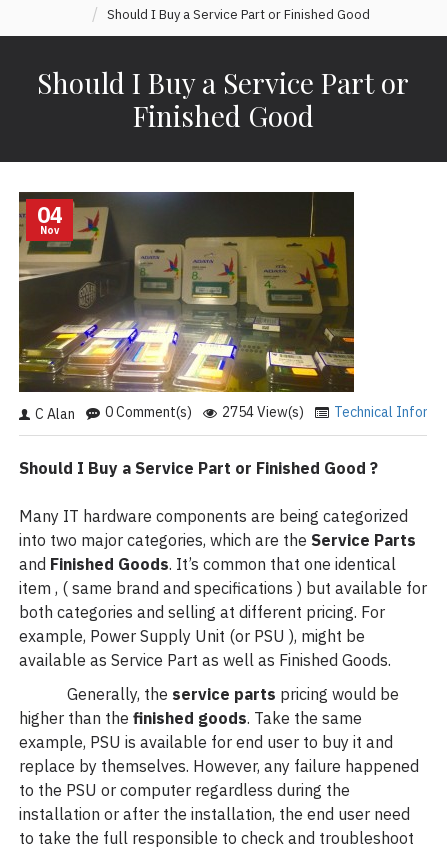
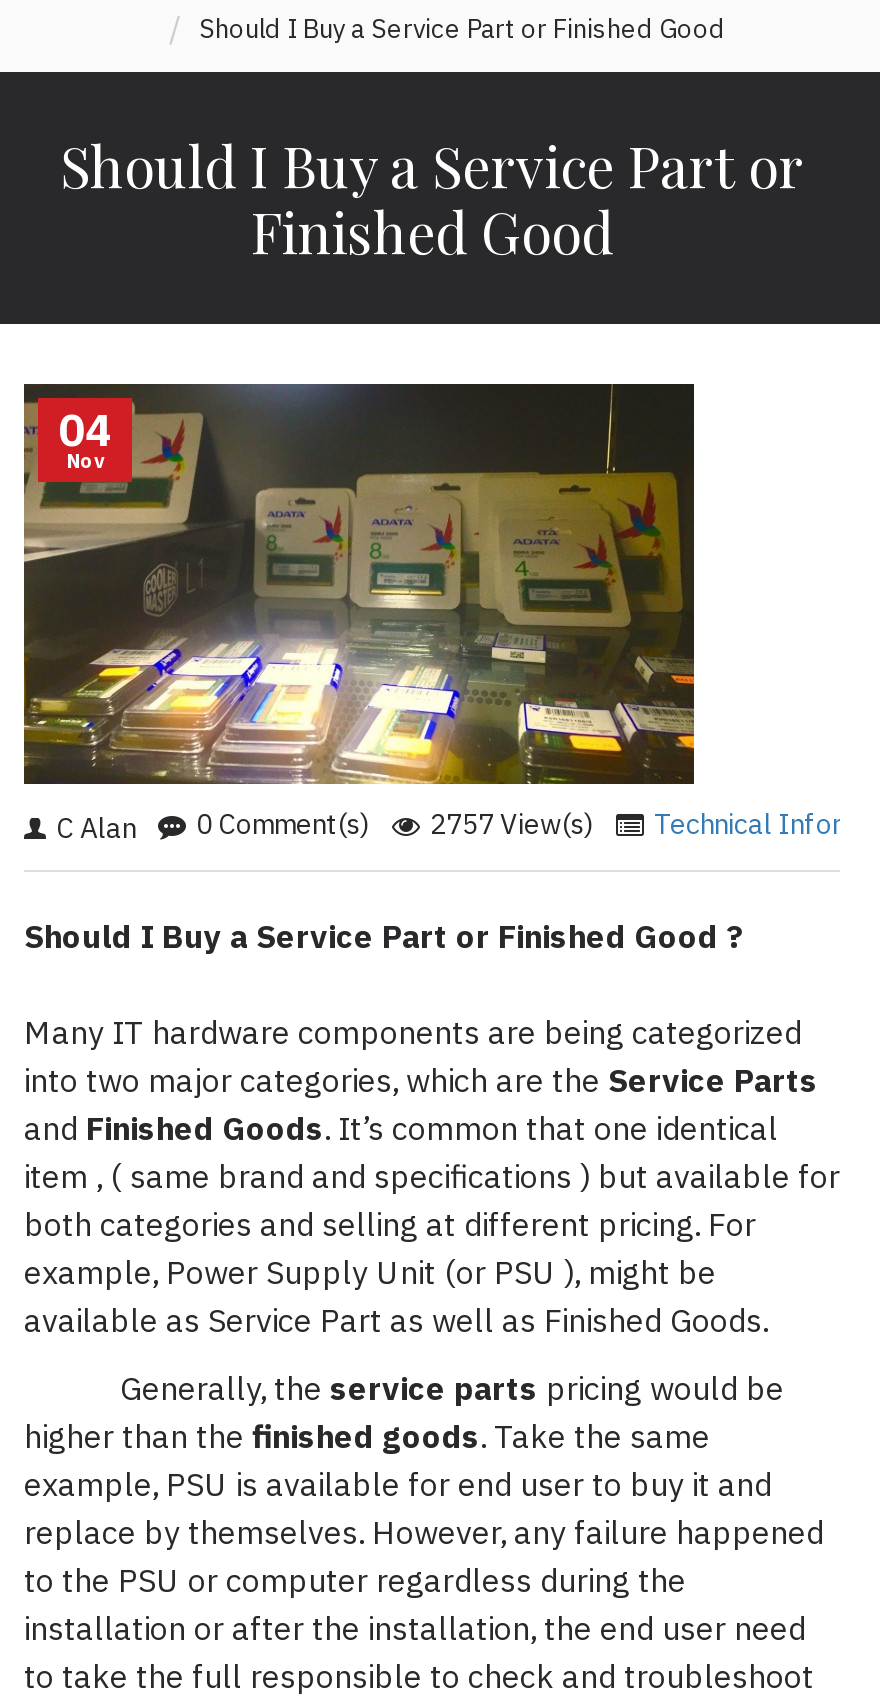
- 2754 View(s)
+ 2757 View(s)
